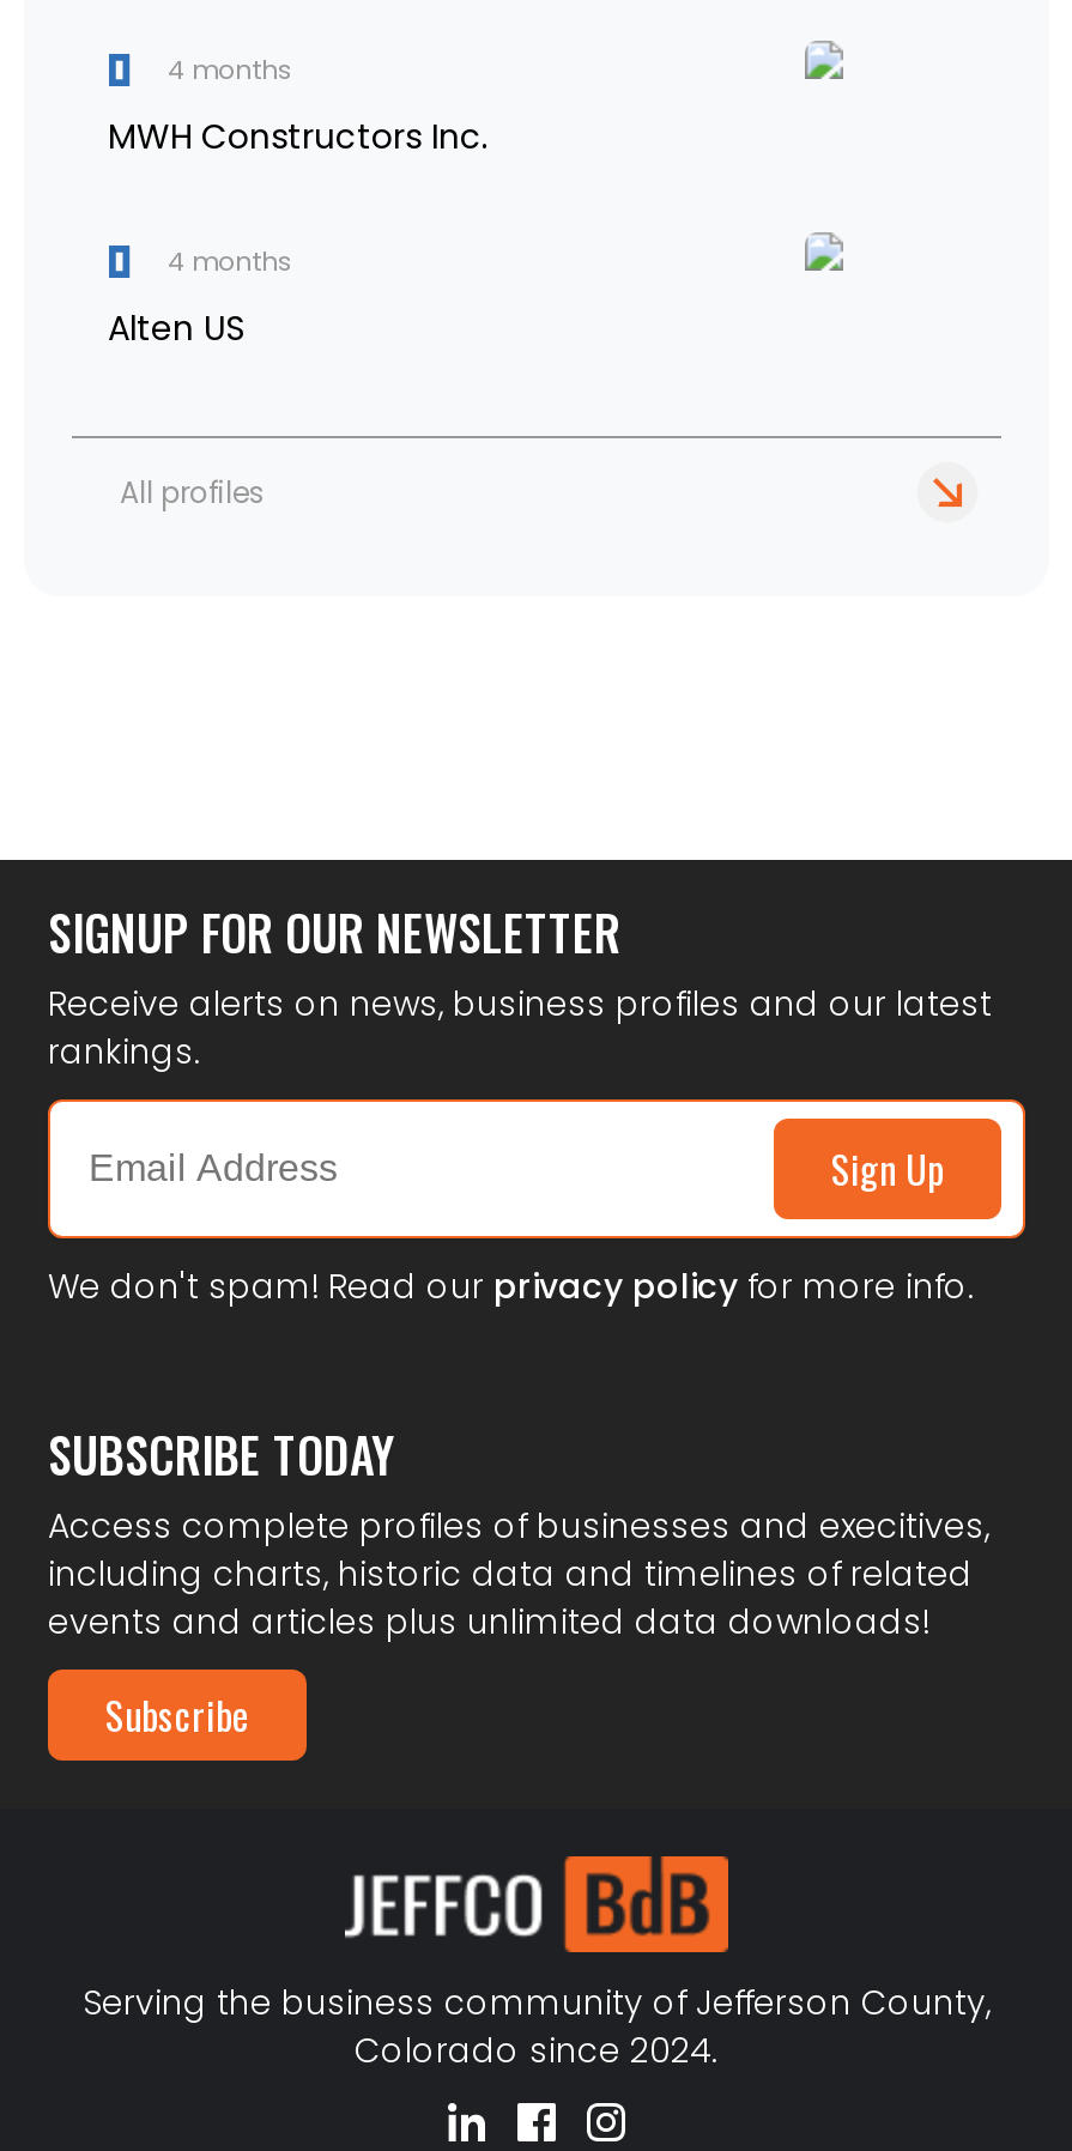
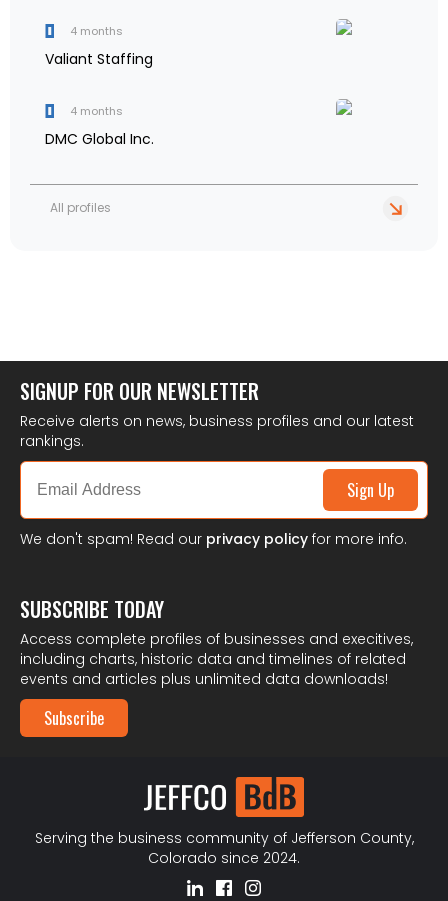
- MWH Constructors Inc.
+ Valiant Staffing

- Alten US
+ DMC Global Inc.
